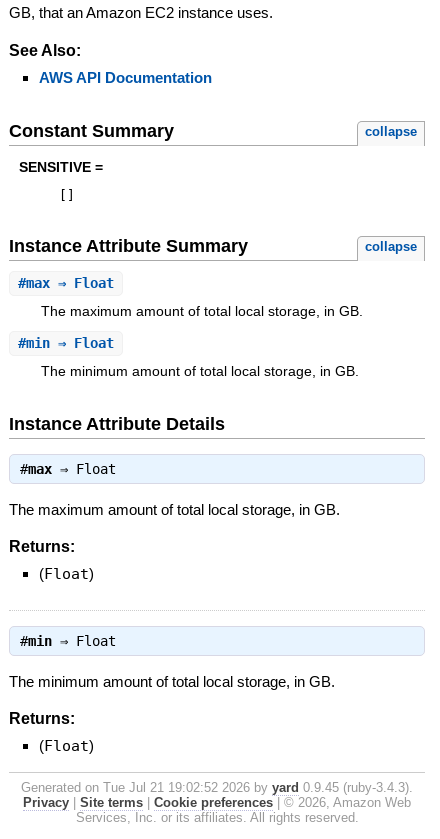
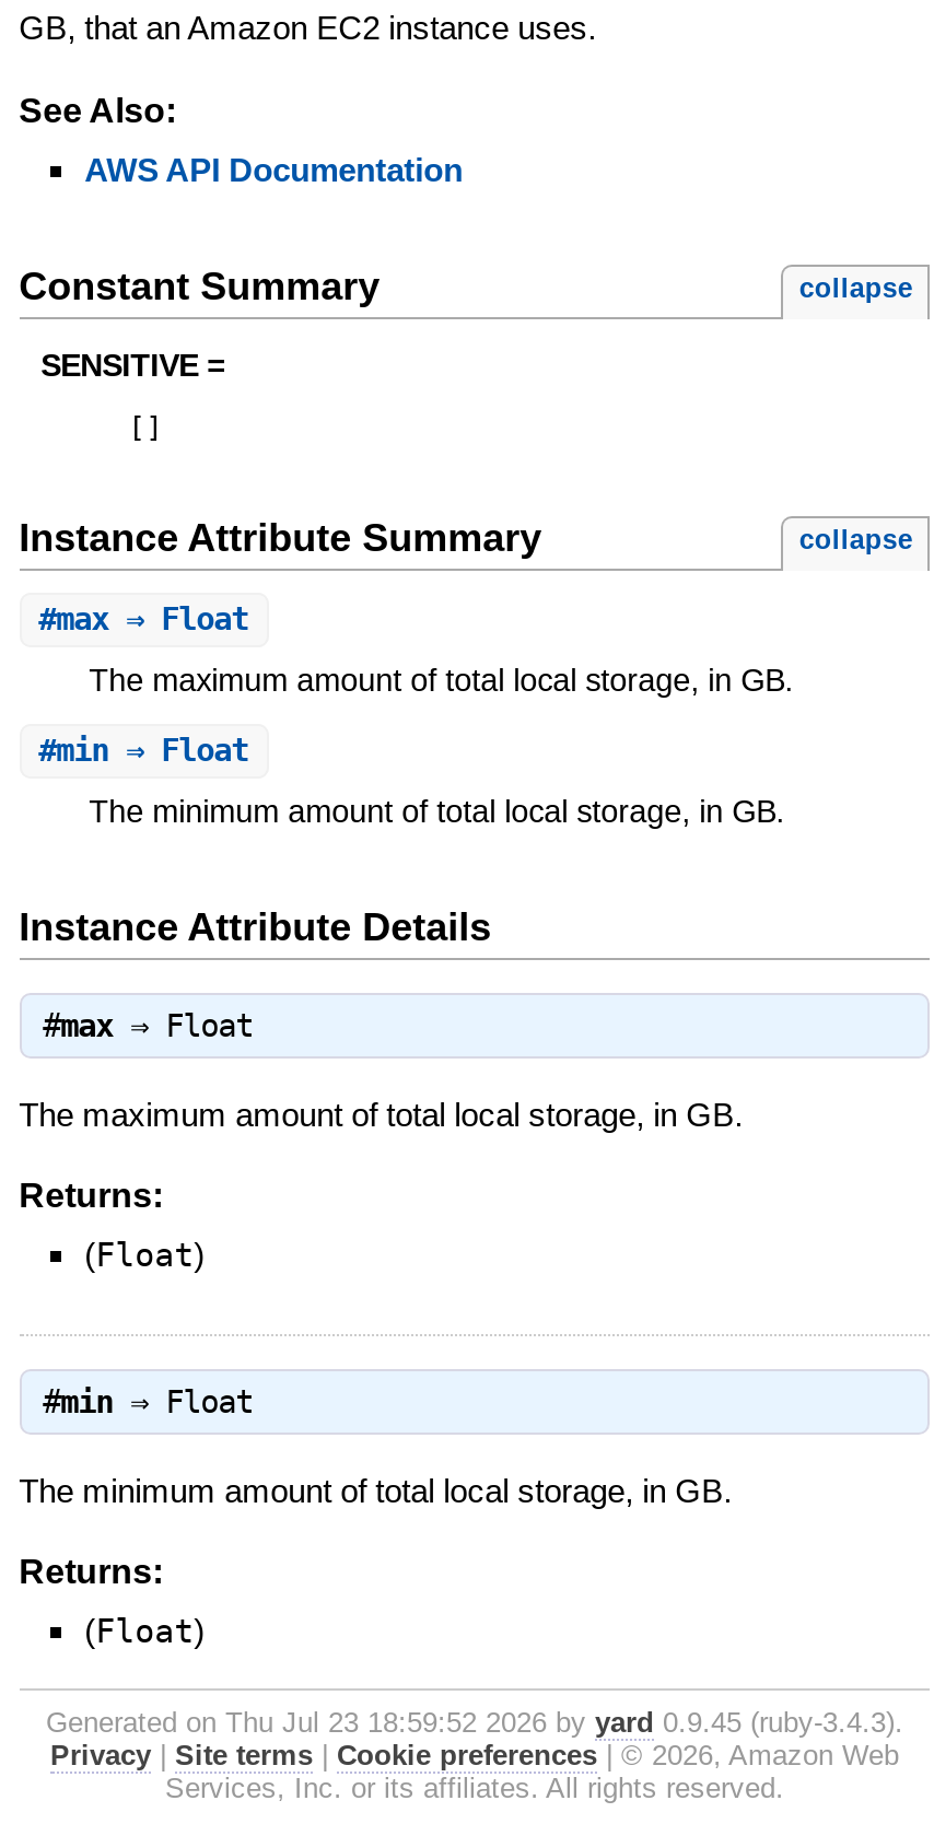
- Generated on Tue Jul 21 19:02:52 2026 by yard 0.9.45 (ruby-3.4.3).
+ Generated on Thu Jul 23 18:59:52 2026 by yard 0.9.45 (ruby-3.4.3).
